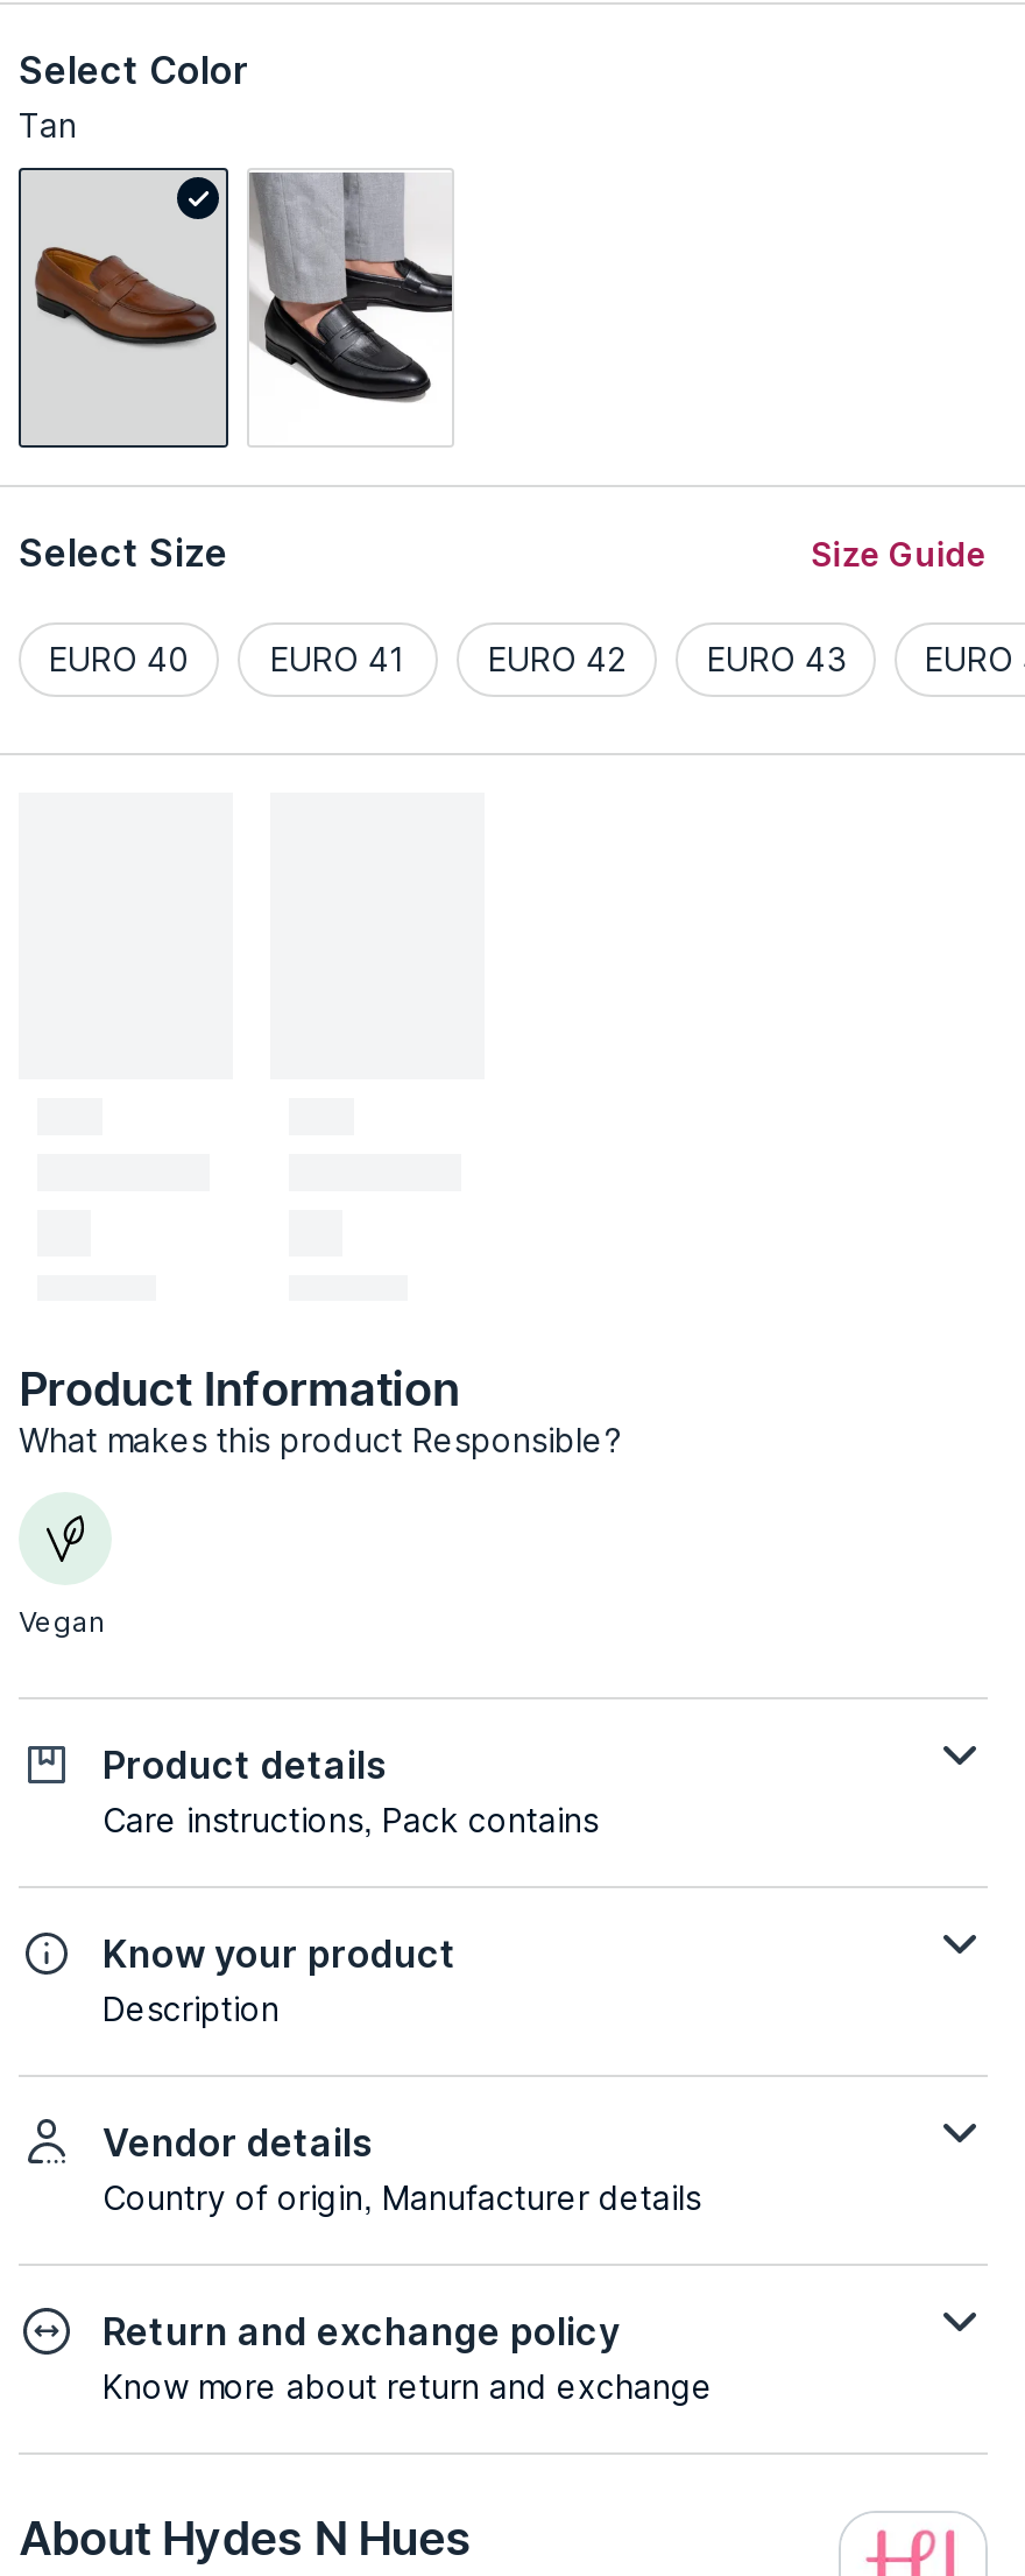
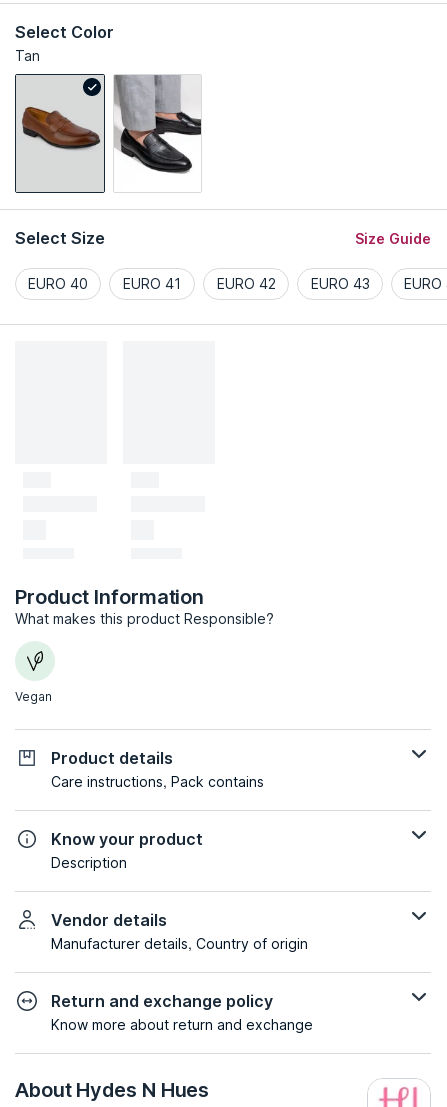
- Country of origin, Manufacturer details
+ Manufacturer details, Country of origin
